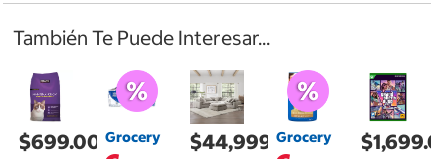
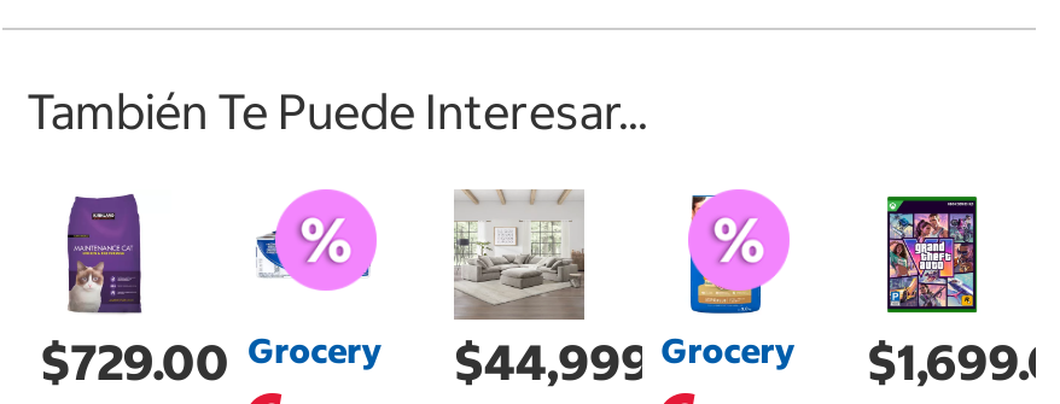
- $699.00
+ $729.00
